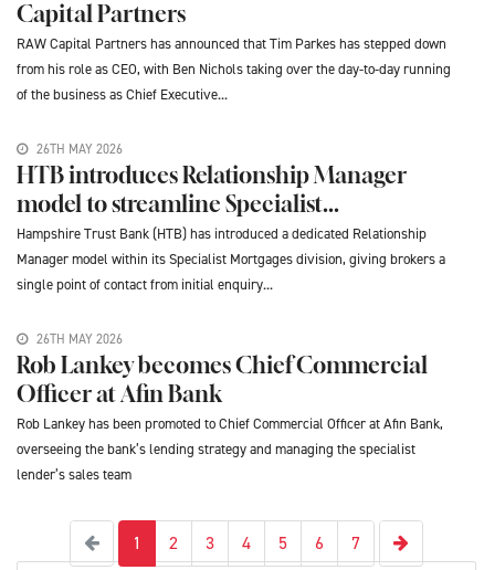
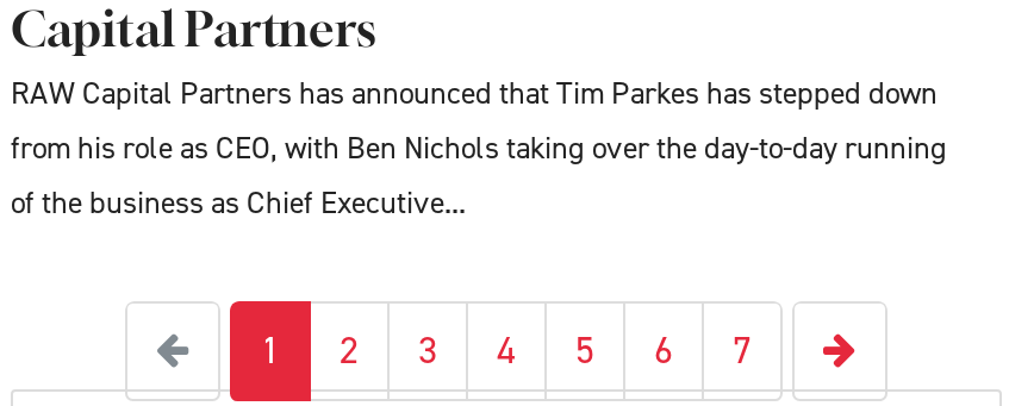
- 26TH MAY 2026
- HTB introduces Relationship Manager
- model to streamline Specialist...
- Hampshire Trust Bank (HTB) has introduced a dedicated Relationship
- Manager model within its Specialist Mortgages division, giving brokers a
- single point of contact from initial enquiry...
- 26TH MAY 2026
- Rob Lankey becomes Chief Commercial
- Officer at Afin Bank
- Rob Lankey has been promoted to Chief Commercial Officer at Afin Bank,
- overseeing the bank’s lending strategy and managing the specialist
- lender’s sales team
